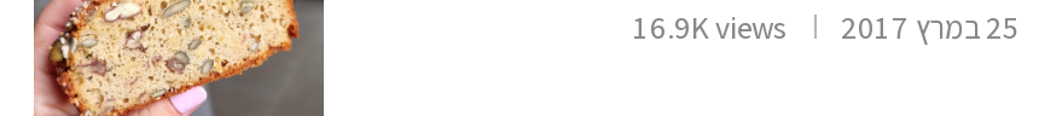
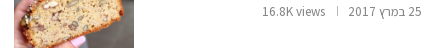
- 16.9K views
+ 16.8K views
